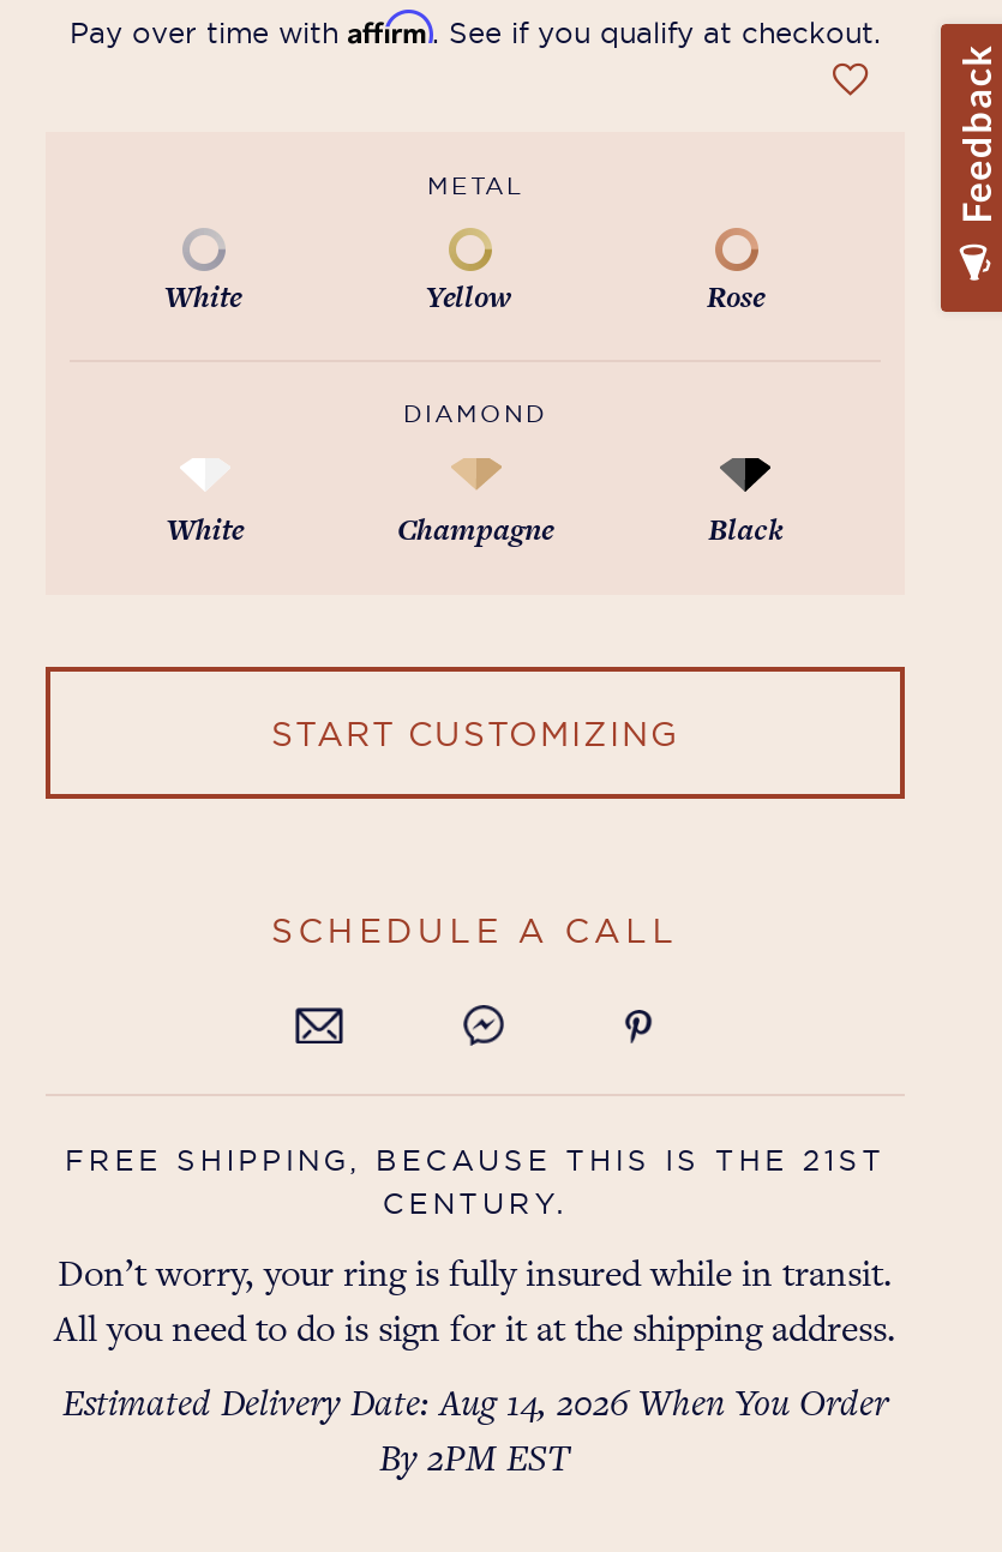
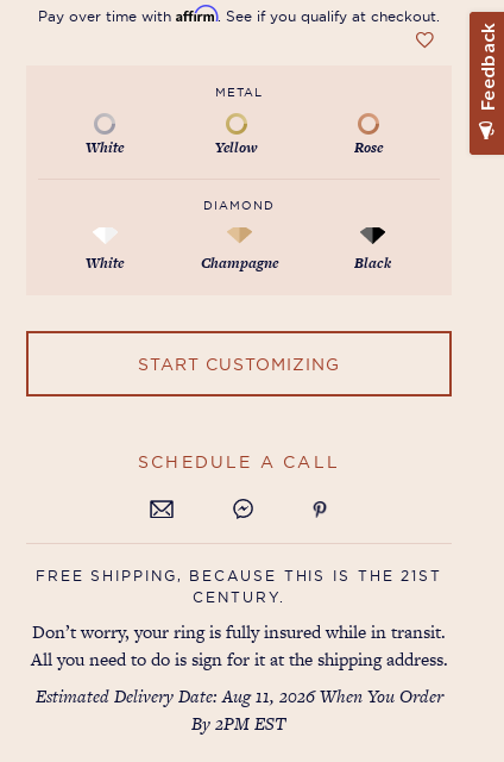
- Estimated Delivery Date: Aug 14, 2026 When You Order
+ Estimated Delivery Date: Aug 11, 2026 When You Order
